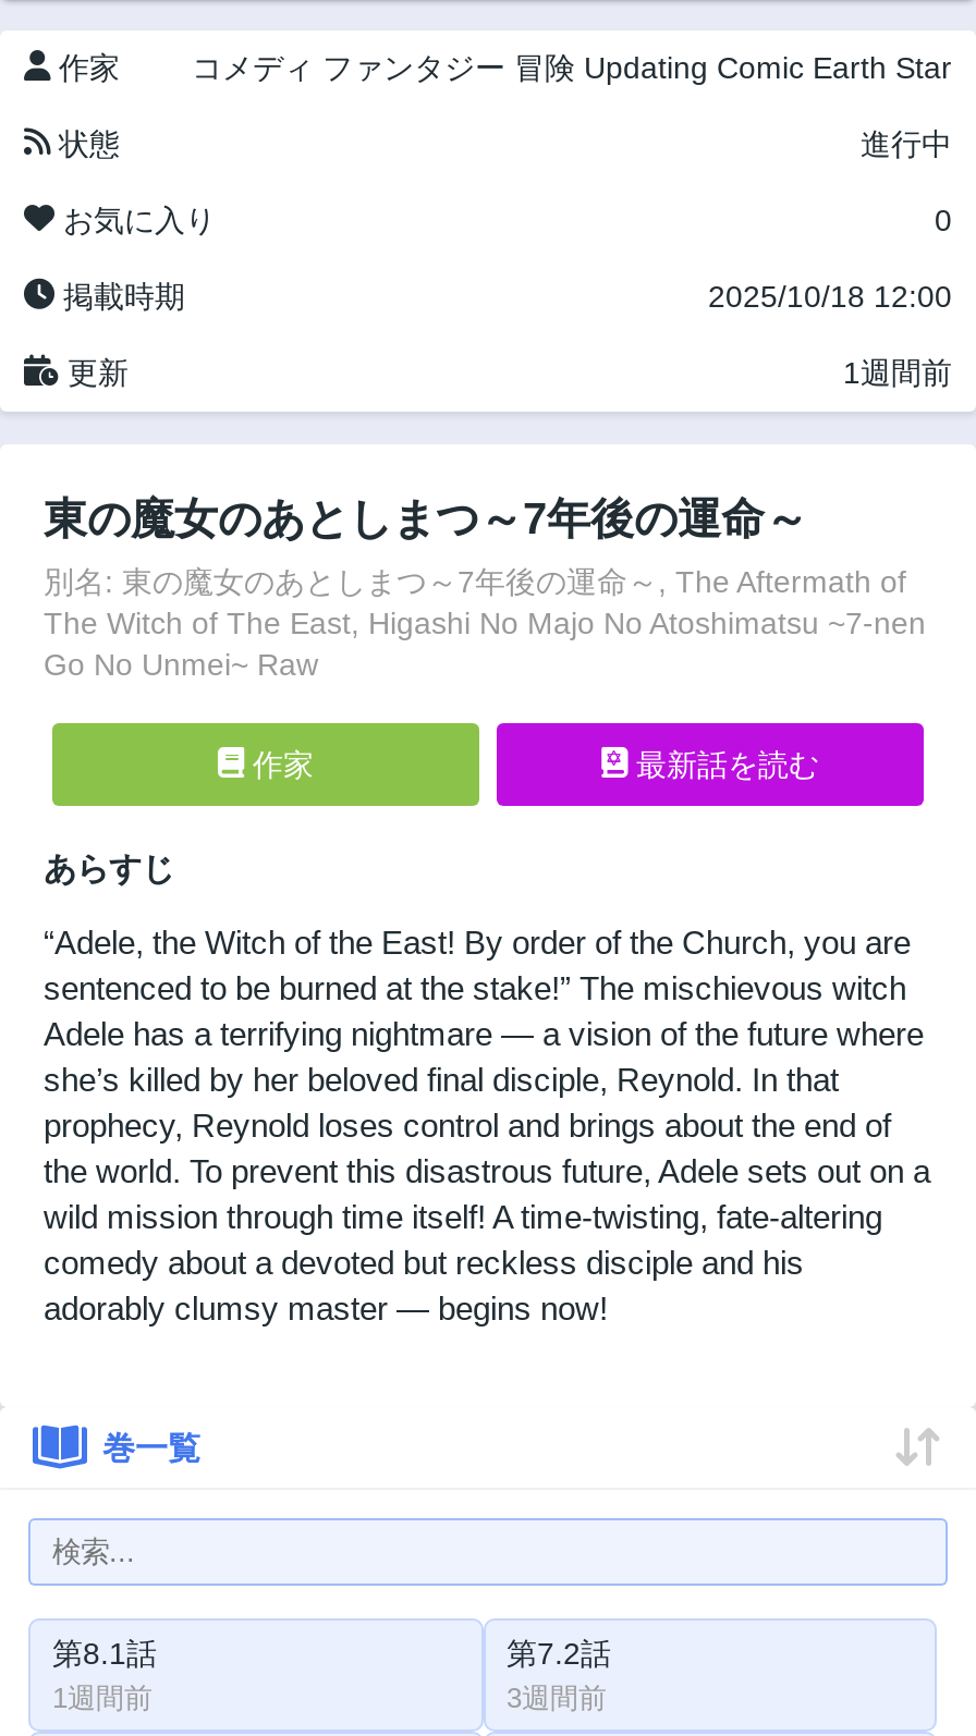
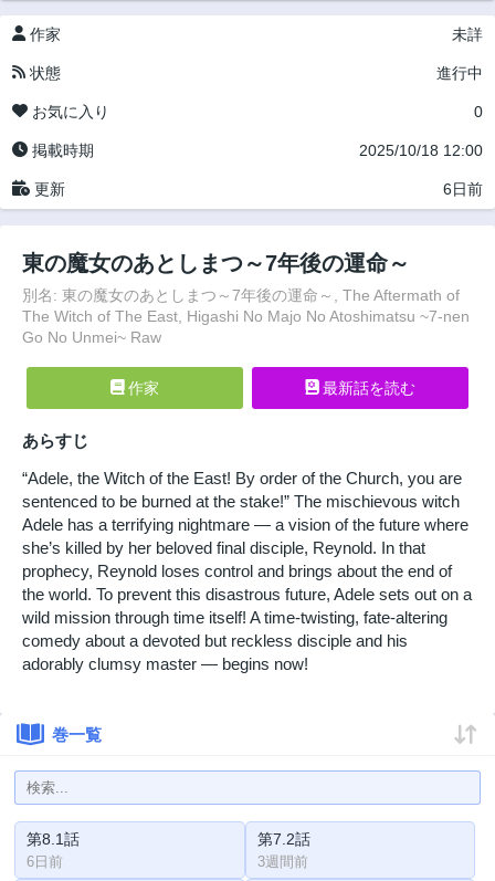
- コメディ ファンタジー 冒険 Updating Comic Earth Star
+ 未詳

- 1週間前
+ 6日前

- 1週間前
+ 6日前
